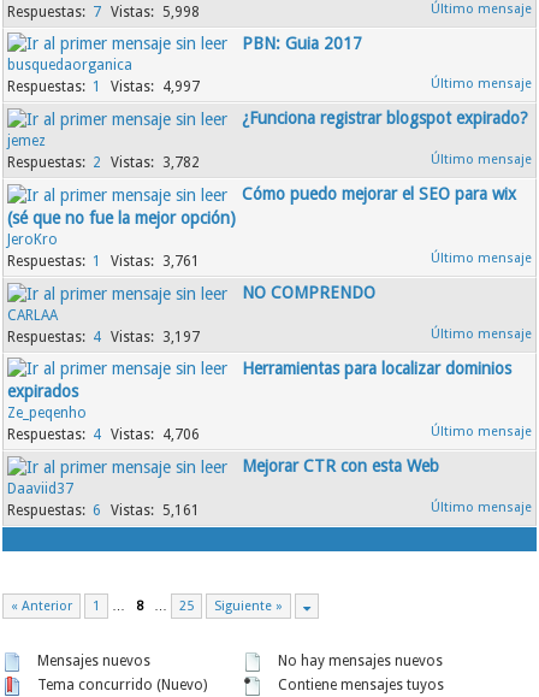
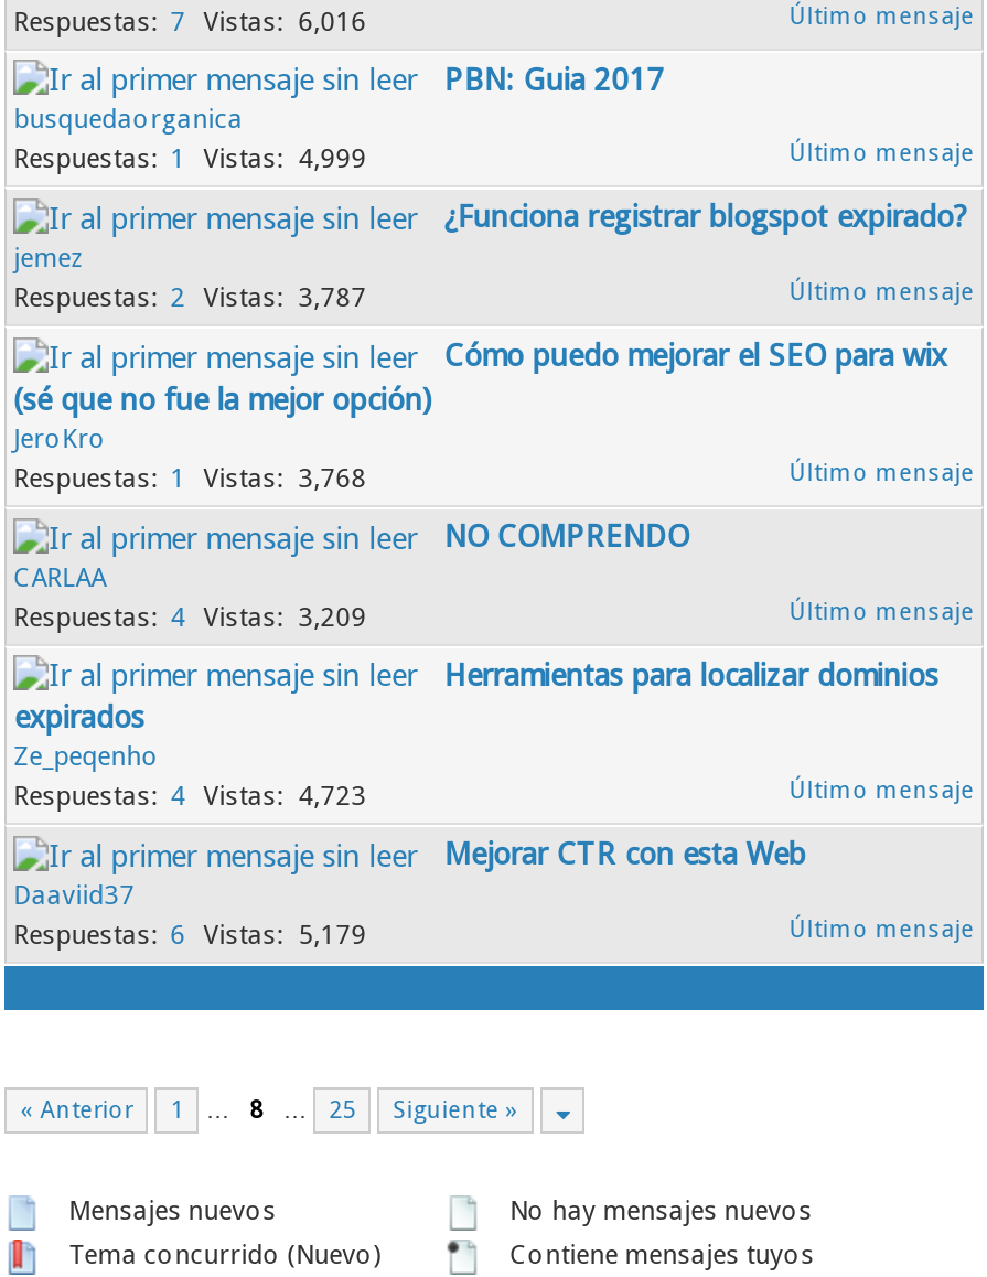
- 5,998
+ 6,016

- 4,997
+ 4,999

- 3,782
+ 3,787

- 3,761
+ 3,768

- 3,197
+ 3,209

- 4,706
+ 4,723

- 5,161
+ 5,179
